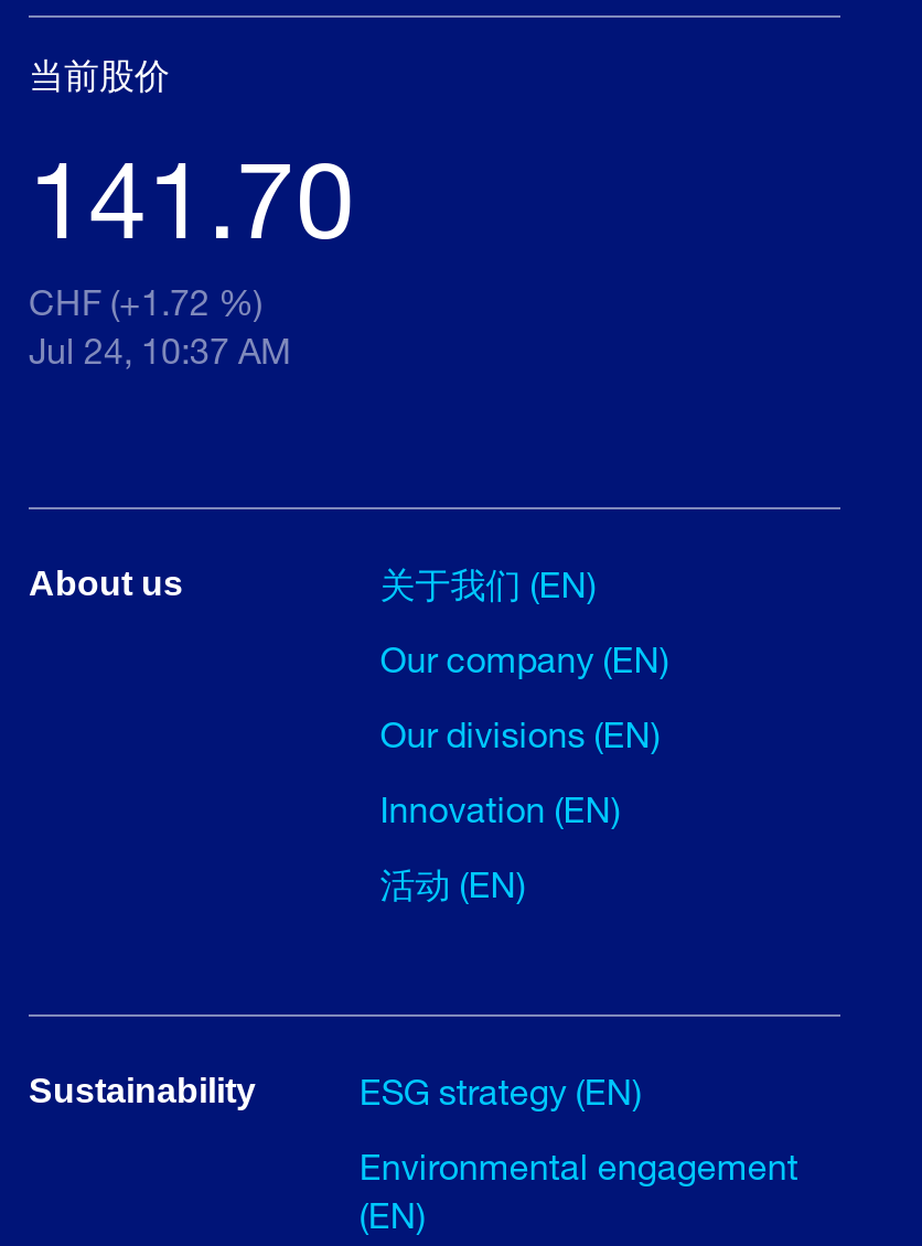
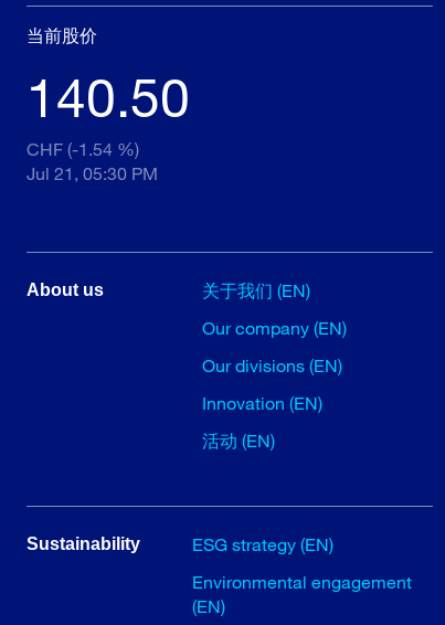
- 141.70
+ 140.50

- CHF (+1.72 %)
+ CHF (-1.54 %)

- Jul 24, 10:37 AM
+ Jul 21, 05:30 PM
